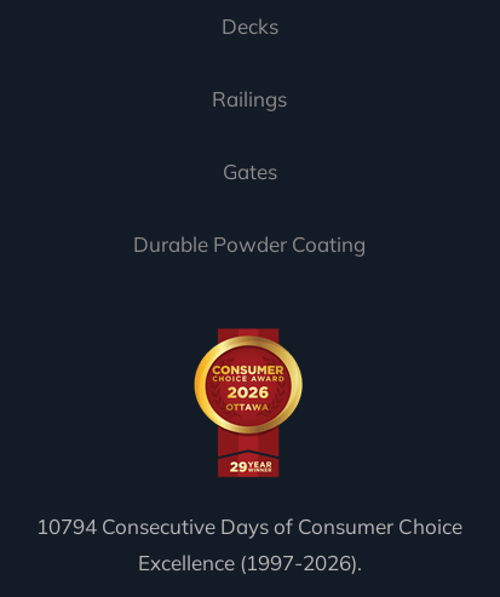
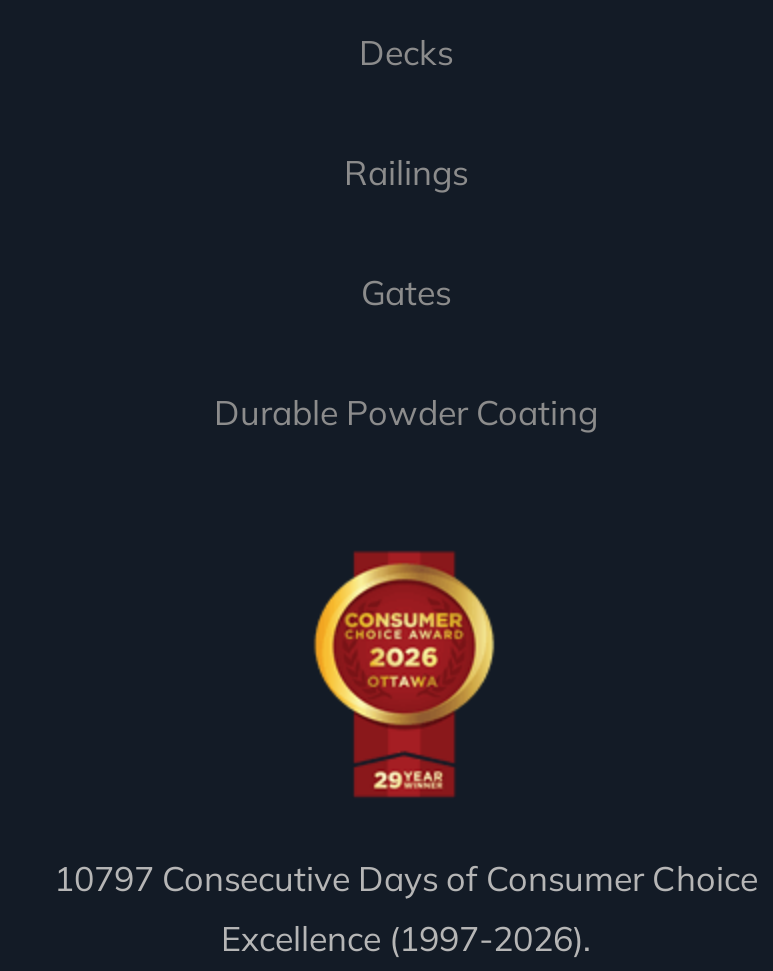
- 10794 Consecutive Days of Consumer Choice
+ 10797 Consecutive Days of Consumer Choice
